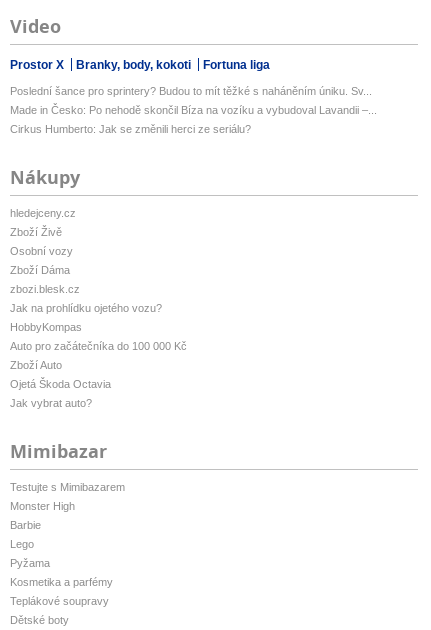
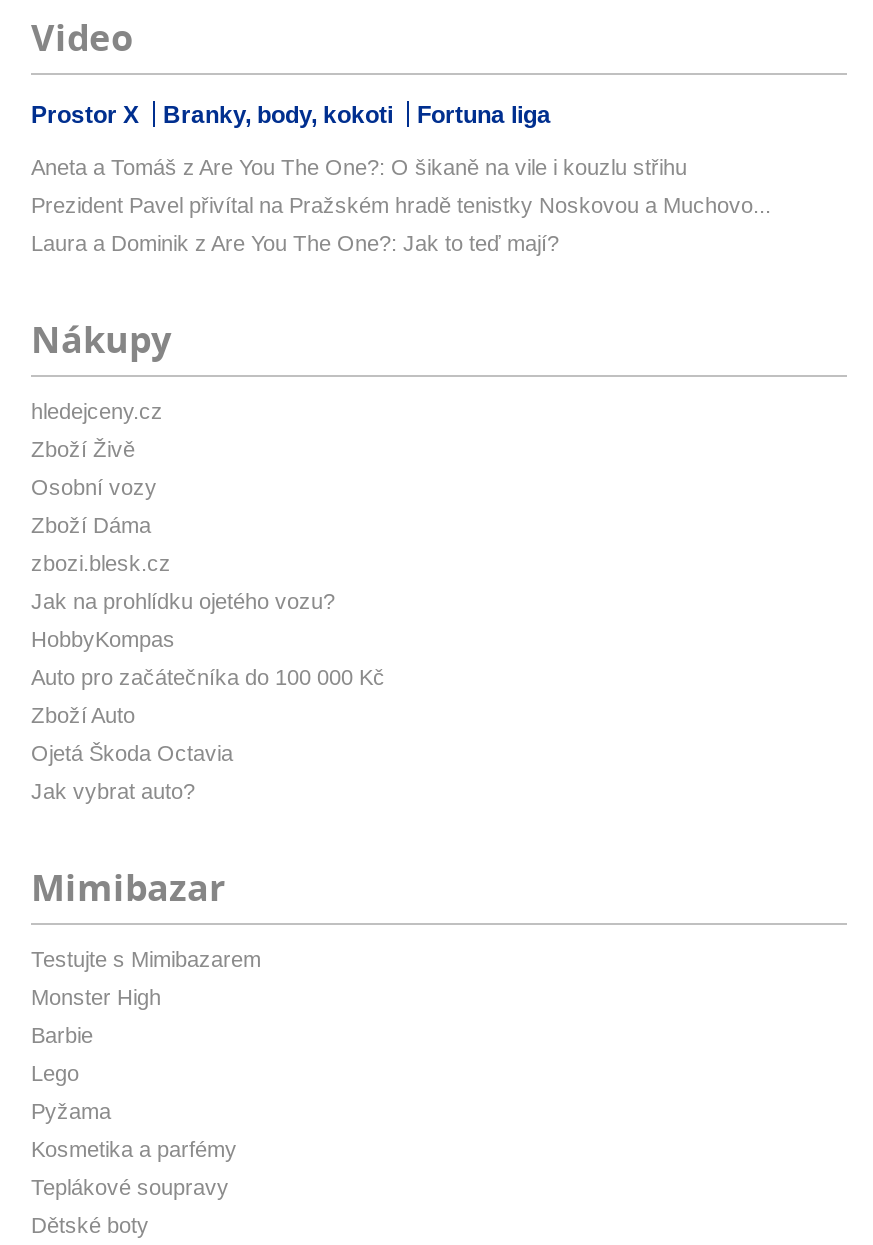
- Poslední šance pro sprintery? Budou to mít těžké s naháněním úniku. Sv...
+ Aneta a Tomáš z Are You The One?: O šikaně na vile i kouzlu střihu

- Made in Česko: Po nehodě skončil Bíza na vozíku a vybudoval Lavandii –...
+ Prezident Pavel přivítal na Pražském hradě tenistky Noskovou a Muchovo...

- Cirkus Humberto: Jak se změnili herci ze seriálu?
+ Laura a Dominik z Are You The One?: Jak to teď mají?
